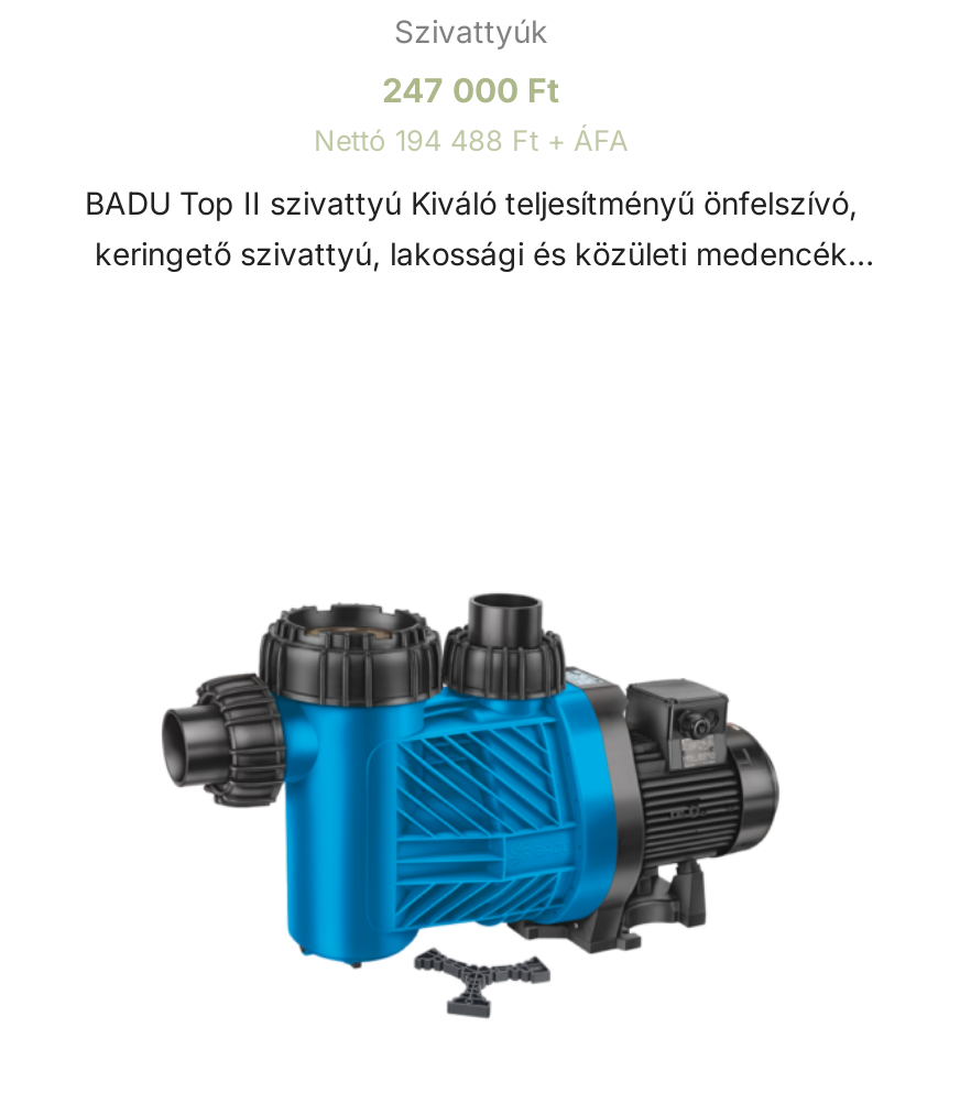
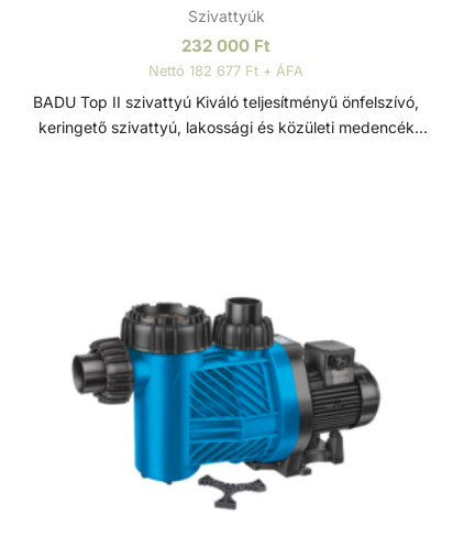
- 247 000 Ft
+ 232 000 Ft

- Nettó 194 488 Ft + ÁFA
+ Nettó 182 677 Ft + ÁFA
